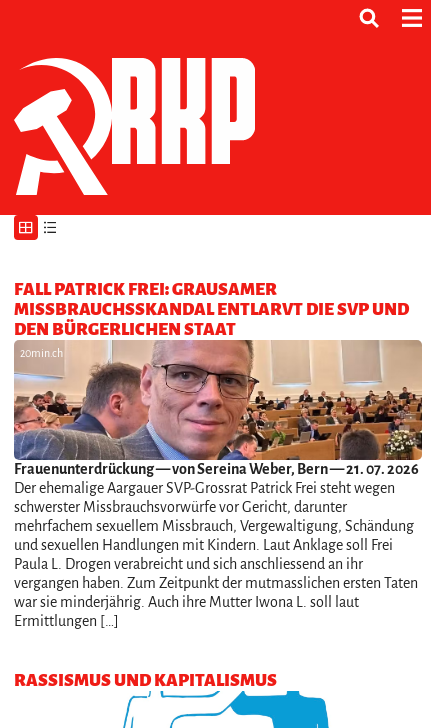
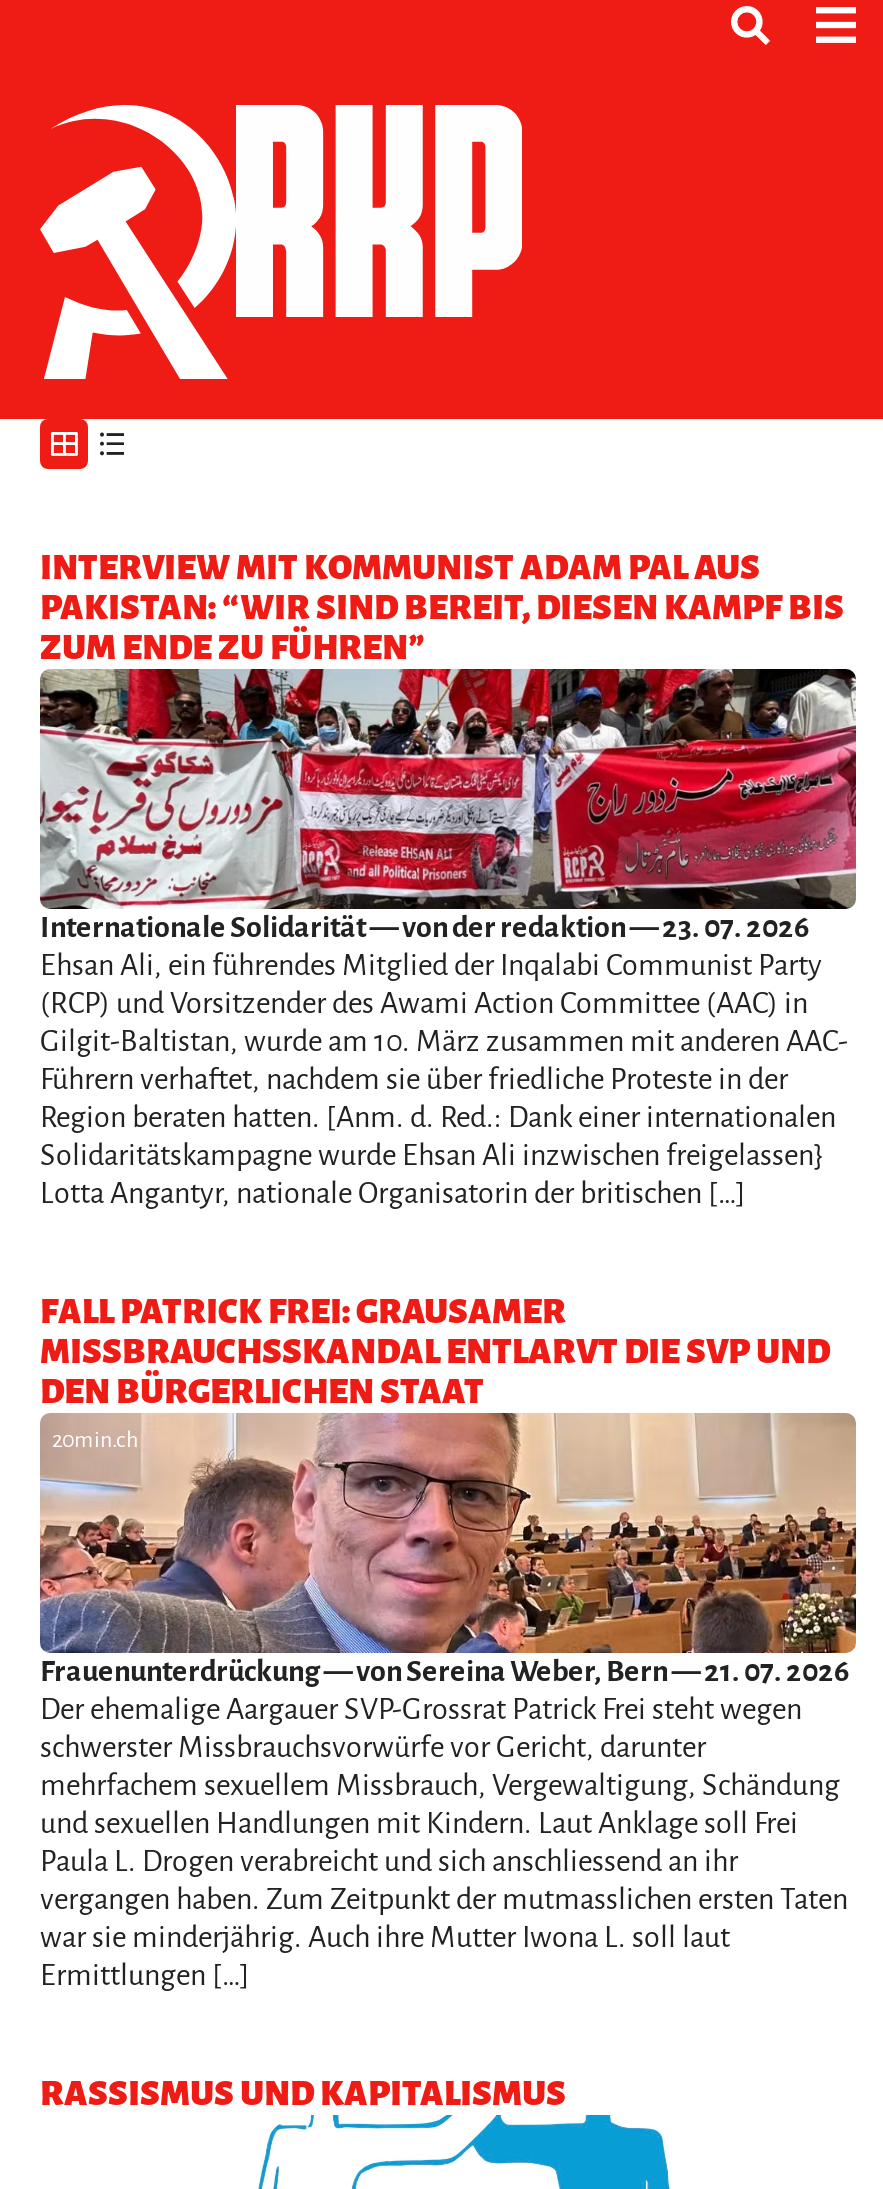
+ [image]
+ INTERVIEW MIT KOMMUNIST ADAM PAL AUS
+ PAKISTAN: “WIR SIND BEREIT, DIESEN KAMPF BIS
+ ZUM ENDE ZU FÜHREN”

+ Internationale Solidarität— von der redaktion — 23. 07. 2026
+ Ehsan Ali, ein führendes Mitglied der Inqalabi Communist Party
+ (RCP) und Vorsitzender des Awami Action Committee (AAC) in
+ Gilgit-Baltistan, wurde am 10. März zusammen mit anderen AAC-
+ Führern verhaftet, nachdem sie über friedliche Proteste in der
+ Region beraten hatten. [Anm. d. Red.: Dank einer internationalen
+ Solidaritätskampagne wurde Ehsan Ali inzwischen freigelassen}
+ Lotta Angantyr, nationale Organisatorin der britischen […]
